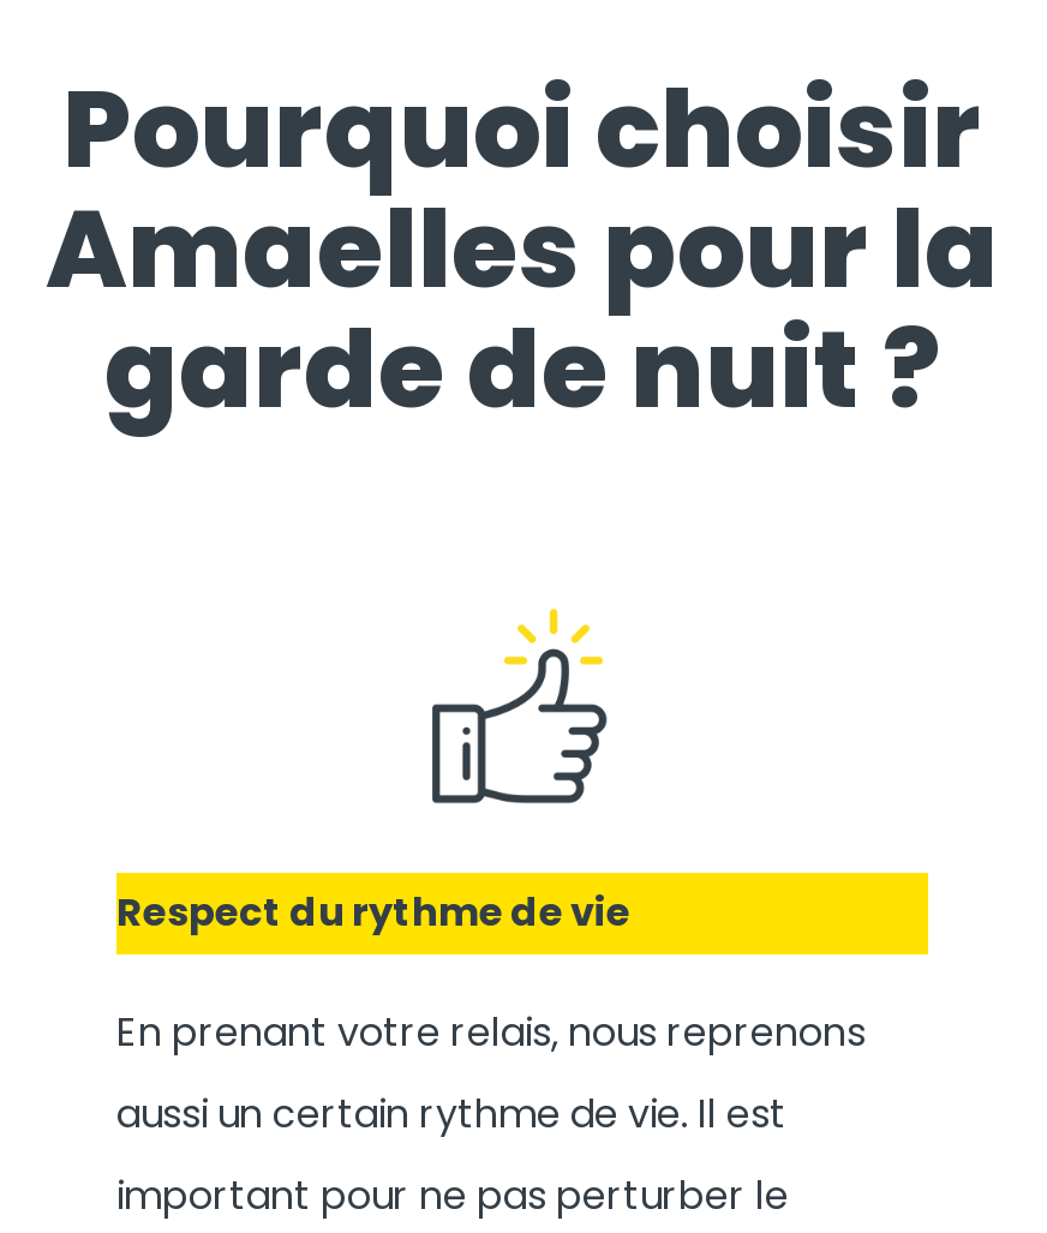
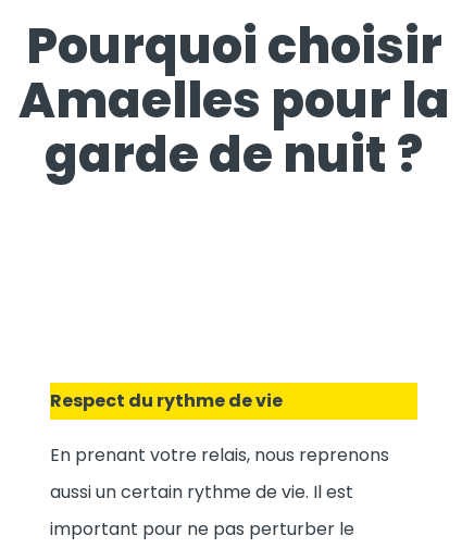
- [image]
